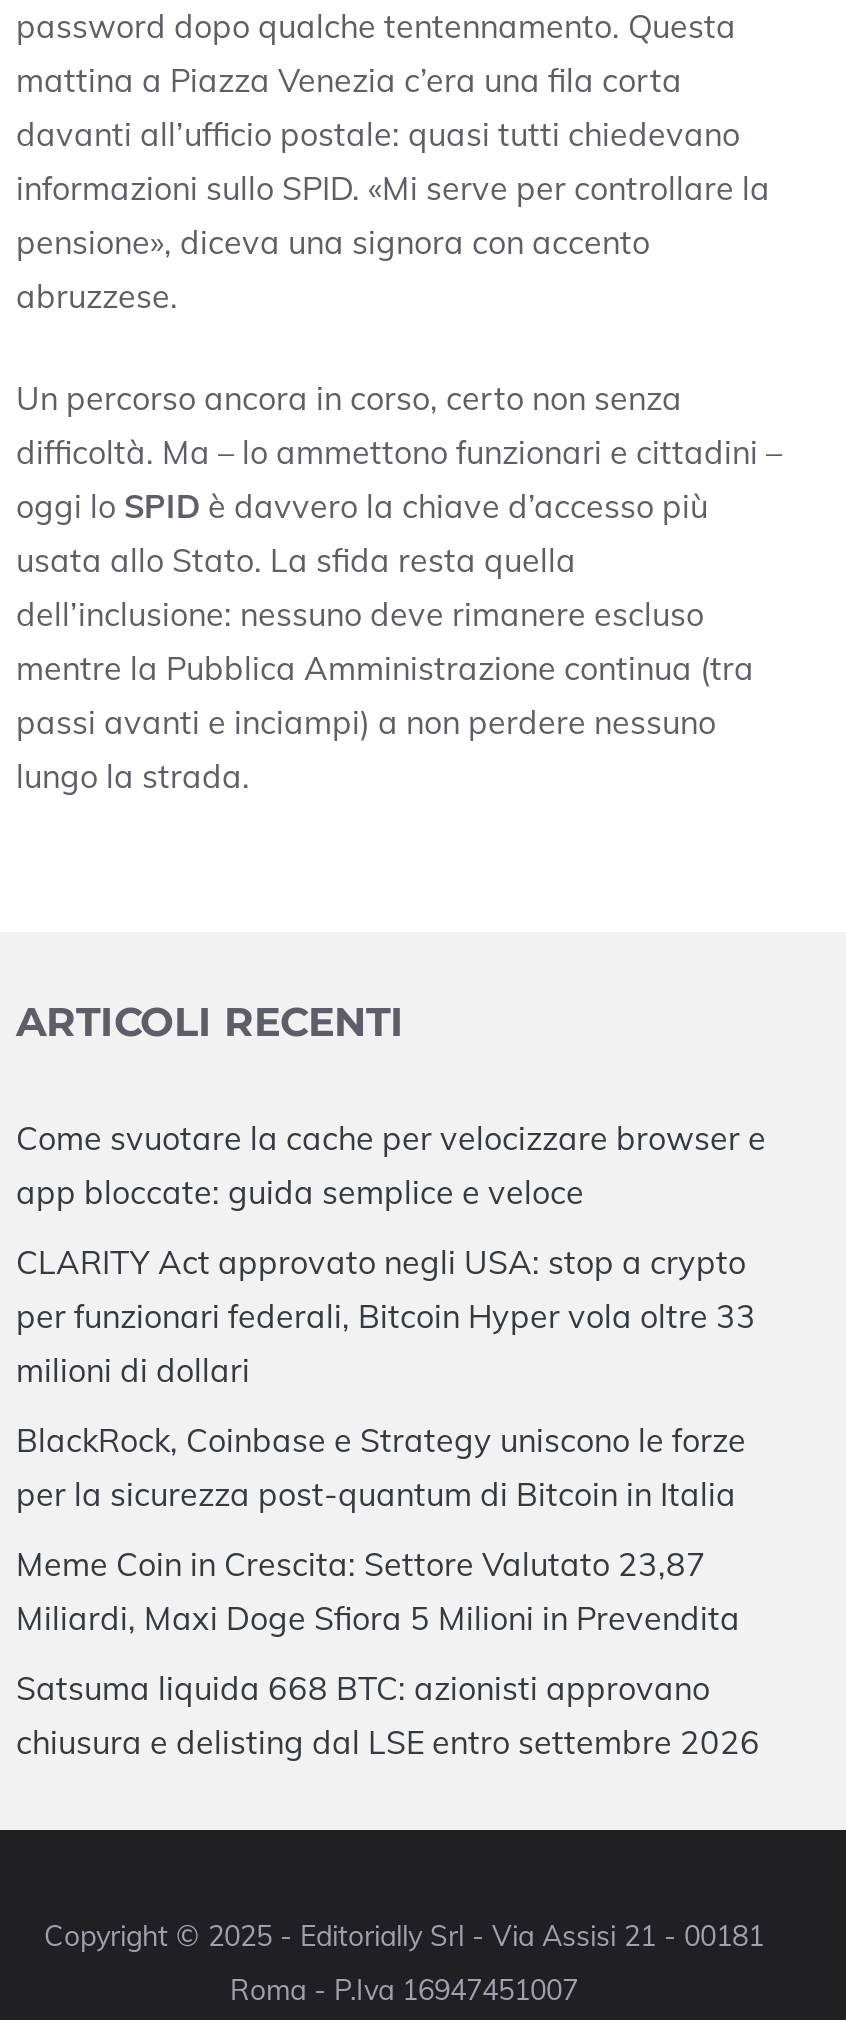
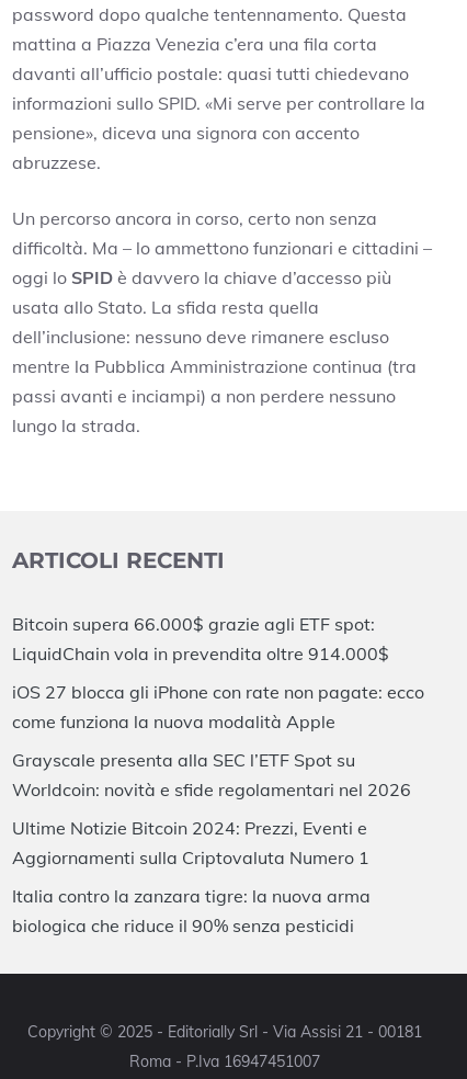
- Come svuotare la cache per velocizzare browser e
- app bloccate: guida semplice e veloce
+ Bitcoin supera 66.000$ grazie agli ETF spot:
+ LiquidChain vola in prevendita oltre 914.000$

- CLARITY Act approvato negli USA: stop a crypto
- per funzionari federali, Bitcoin Hyper vola oltre 33
- milioni di dollari
+ iOS 27 blocca gli iPhone con rate non pagate: ecco
+ come funziona la nuova modalità Apple

- BlackRock, Coinbase e Strategy uniscono le forze
- per la sicurezza post-quantum di Bitcoin in Italia
+ Grayscale presenta alla SEC l’ETF Spot su
+ Worldcoin: novità e sfide regolamentari nel 2026

- Meme Coin in Crescita: Settore Valutato 23,87
- Miliardi, Maxi Doge Sfiora 5 Milioni in Prevendita
+ Ultime Notizie Bitcoin 2024: Prezzi, Eventi e
+ Aggiornamenti sulla Criptovaluta Numero 1

- Satsuma liquida 668 BTC: azionisti approvano
- chiusura e delisting dal LSE entro settembre 2026
+ Italia contro la zanzara tigre: la nuova arma
+ biologica che riduce il 90% senza pesticidi
